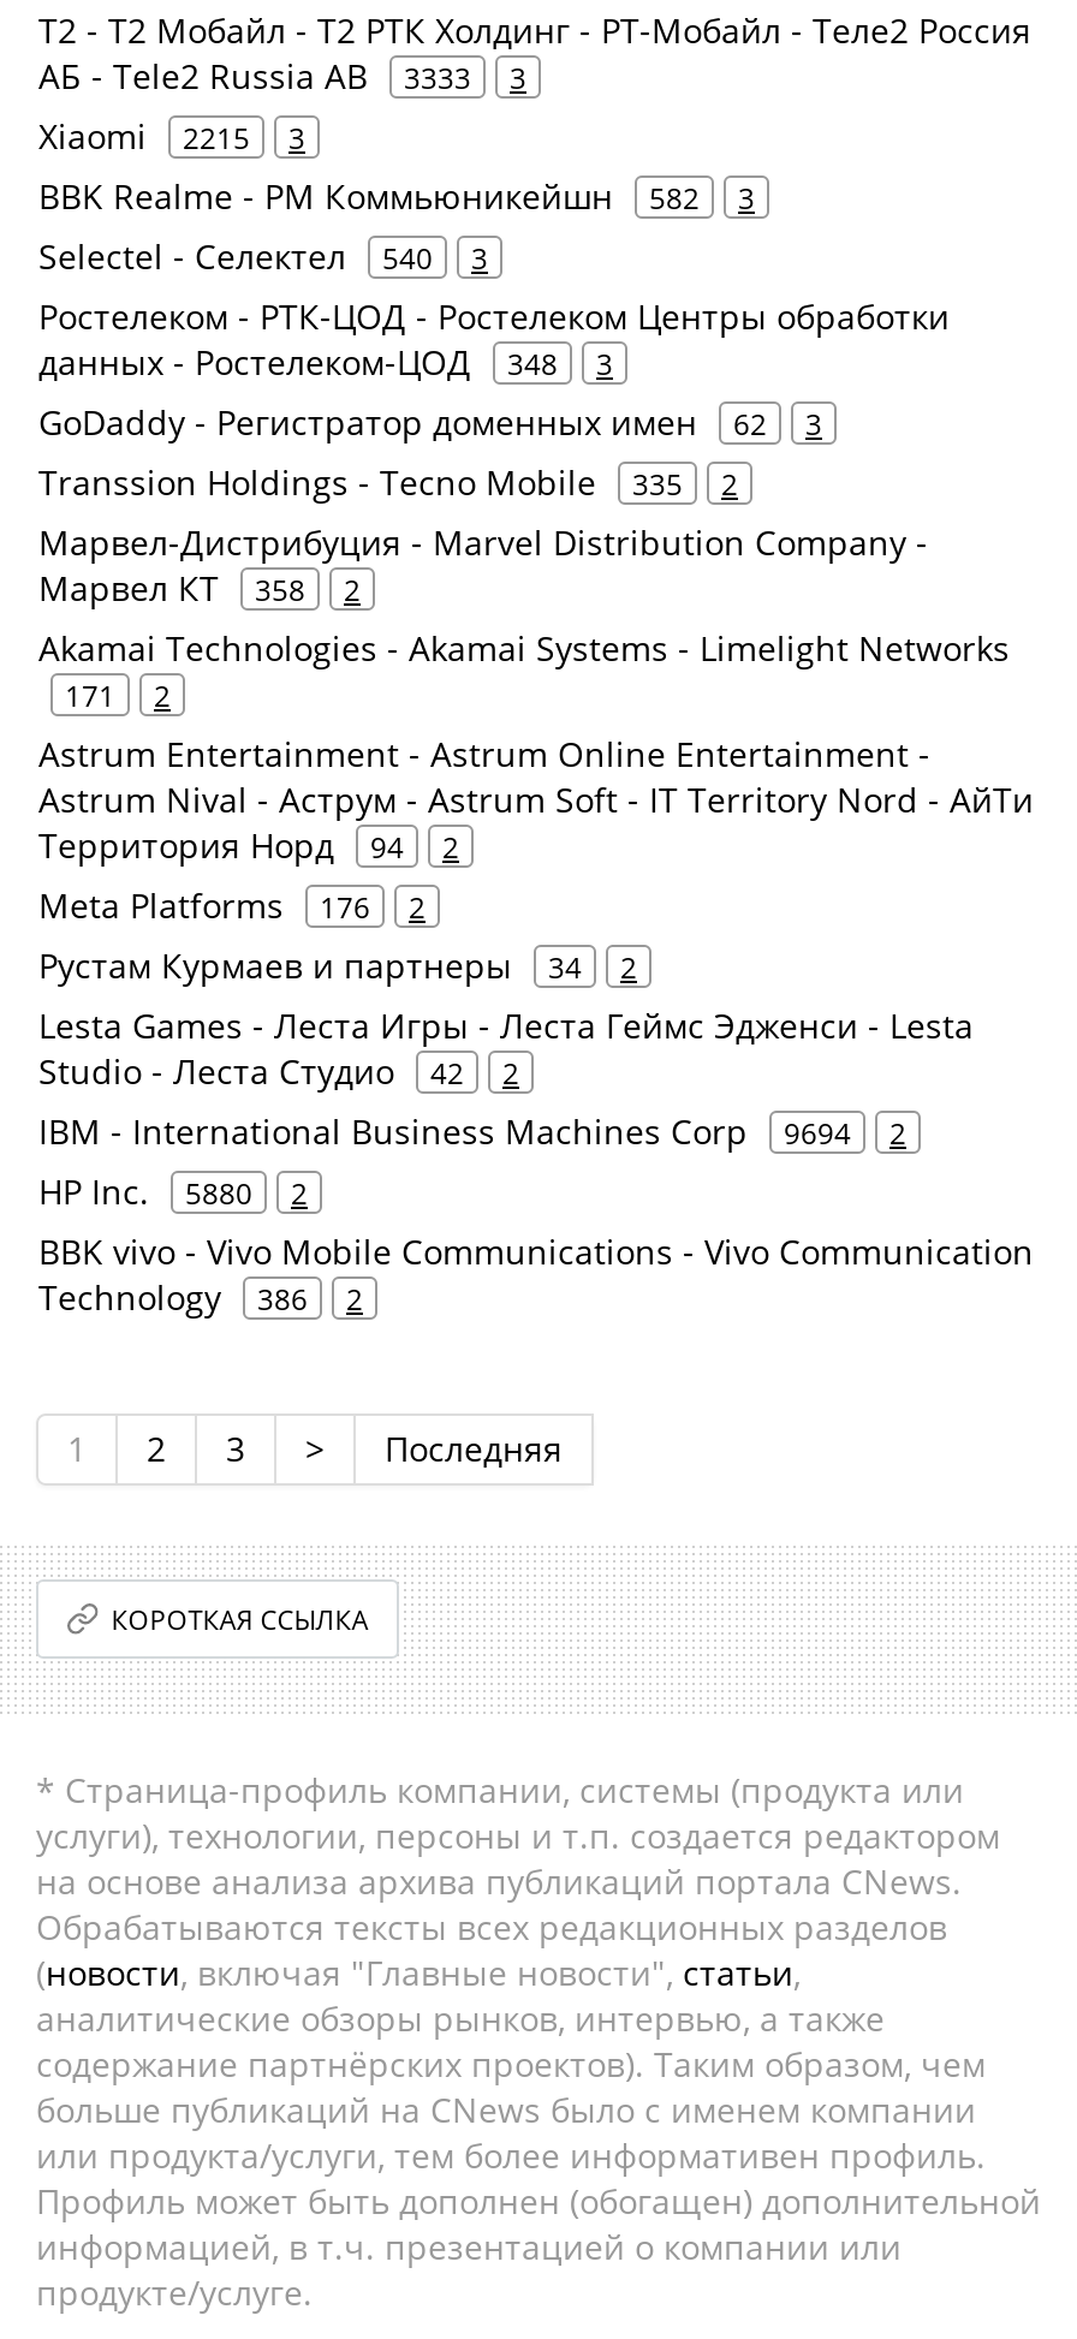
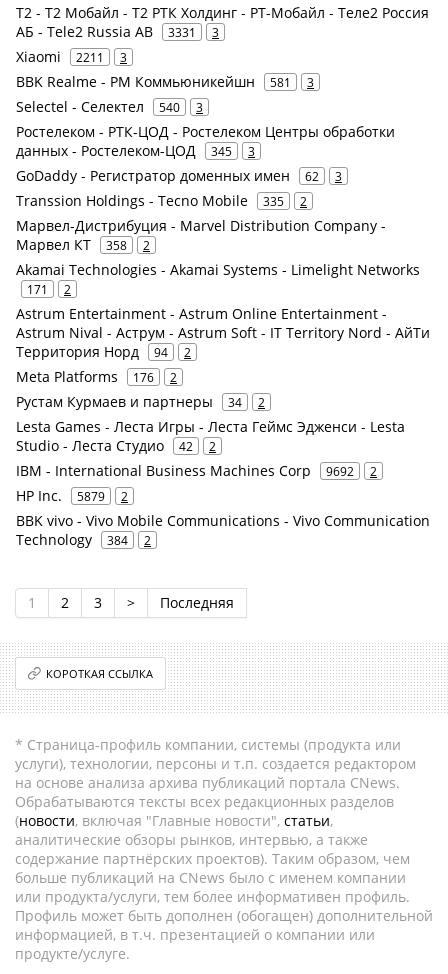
- 3333
+ 3331

- Xiaomi 2215 3
+ Xiaomi 2211 3

- 582
+ 581

- данных - Ростелеком-ЦОД 348 3
+ данных - Ростелеком-ЦОД 345 3

- IBM - International Business Machines Corp 9694 2
+ IBM - International Business Machines Corp 9692 2

- HP Inc. 5880 2
+ HP Inc. 5879 2

- Technology 386 2
+ Technology 384 2
